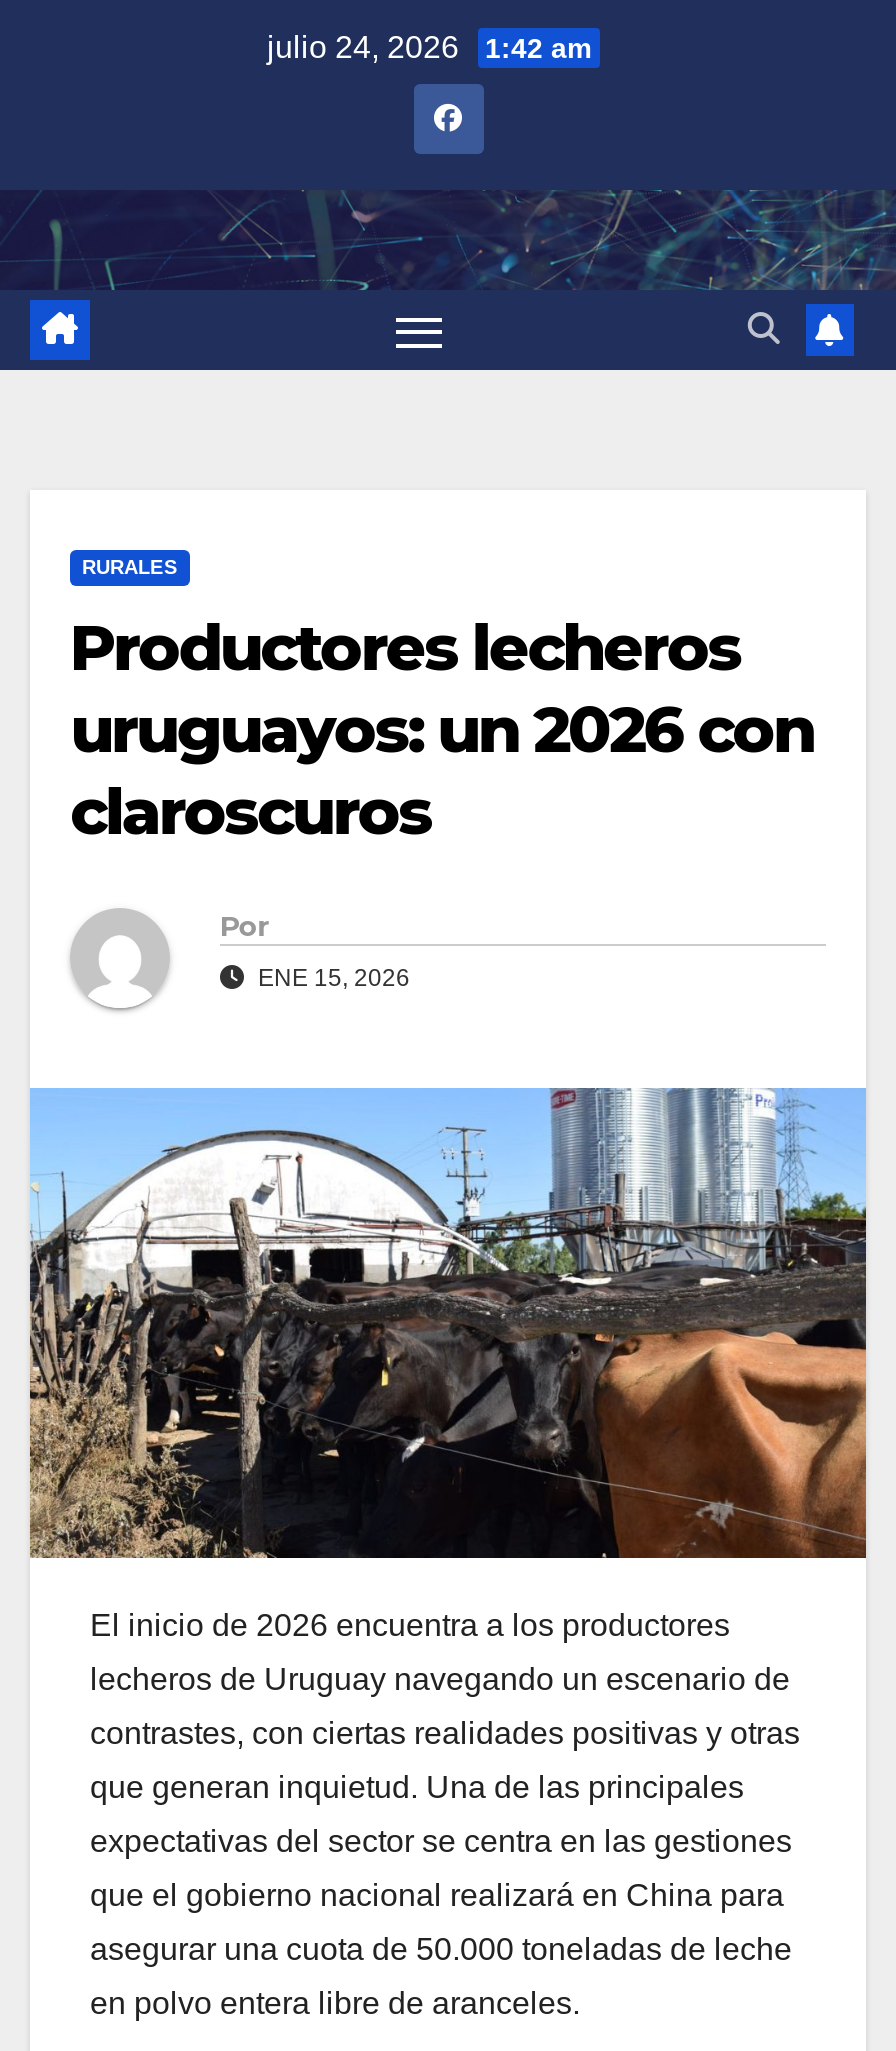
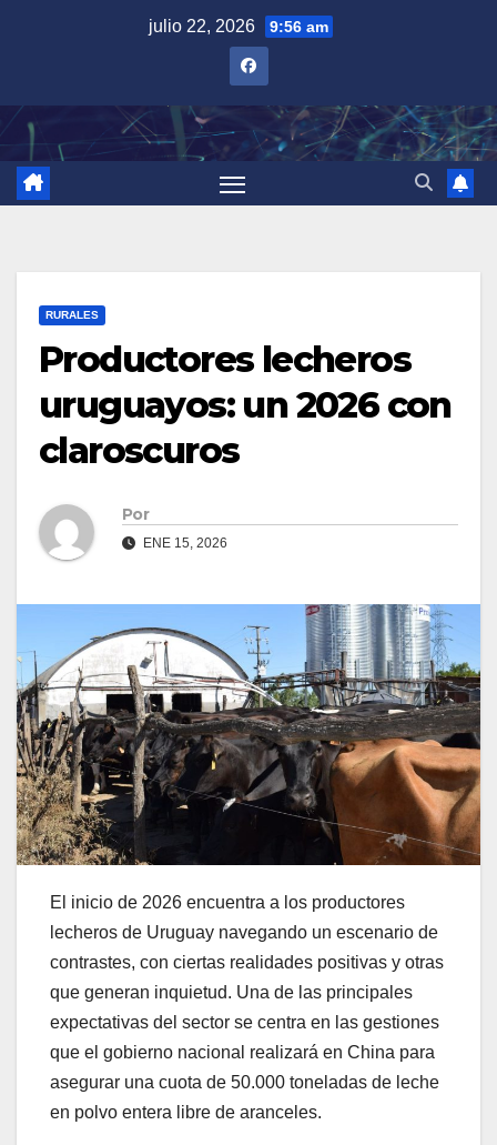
- julio 24, 2026 1:42 am
+ julio 22, 2026 9:56 am
